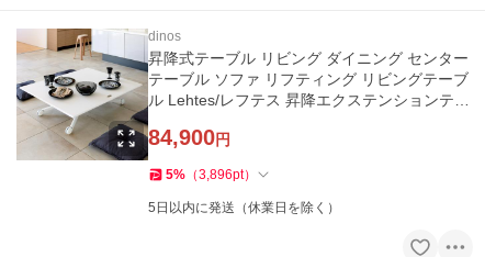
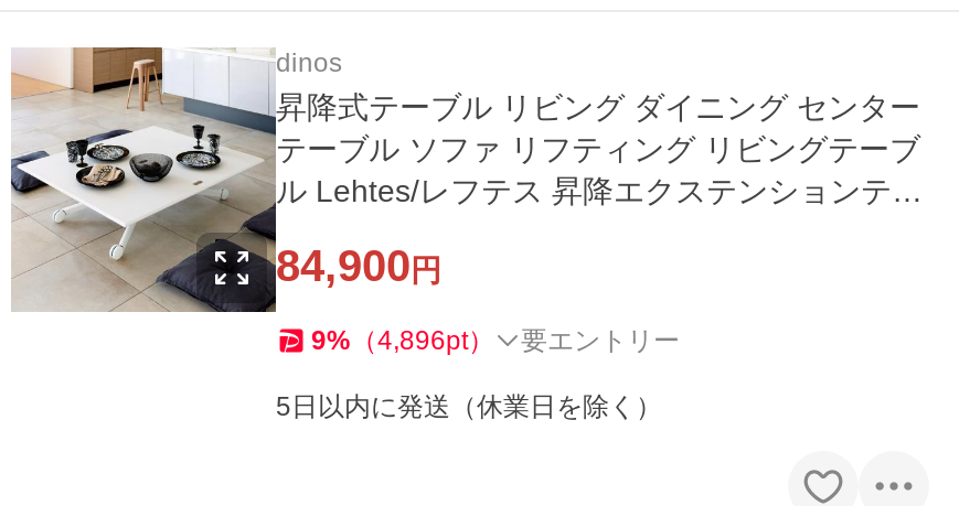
- 5%（3,896pt）
+ 9%（4,896pt）
+ 要エントリー
